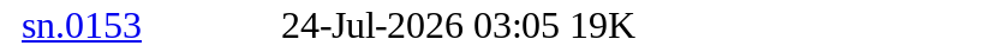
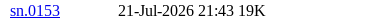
- 24-Jul-2026 03:05 19K
+ 21-Jul-2026 21:43 19K
